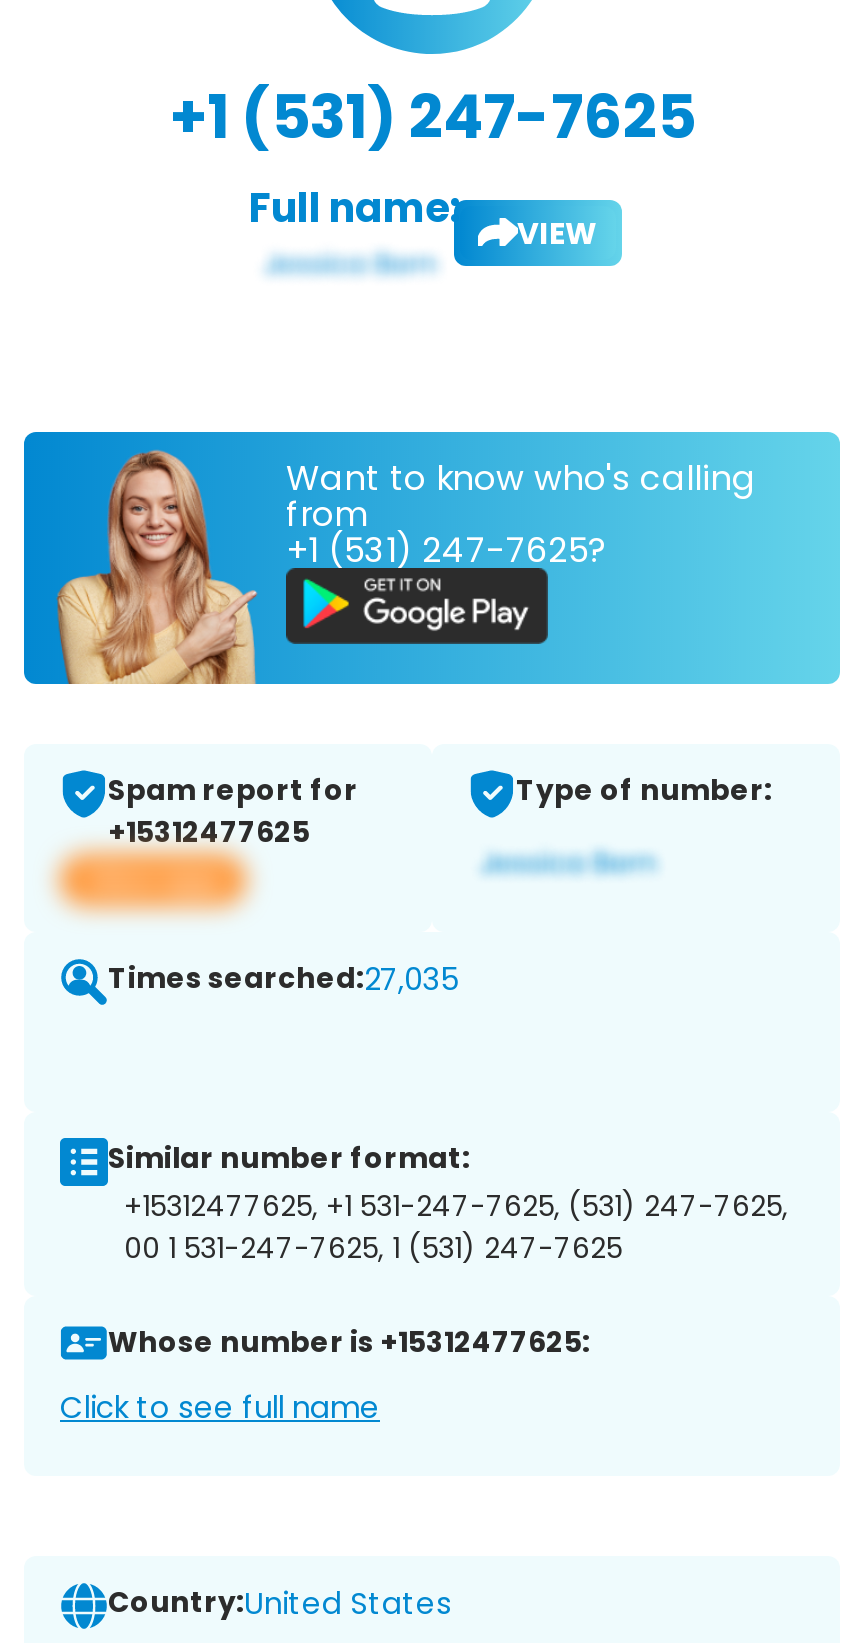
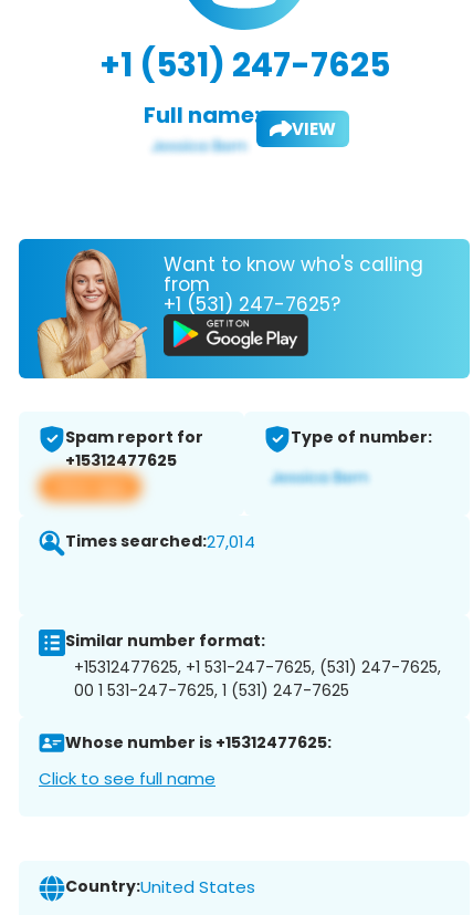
- Times searched:27,035
+ Times searched:27,014
